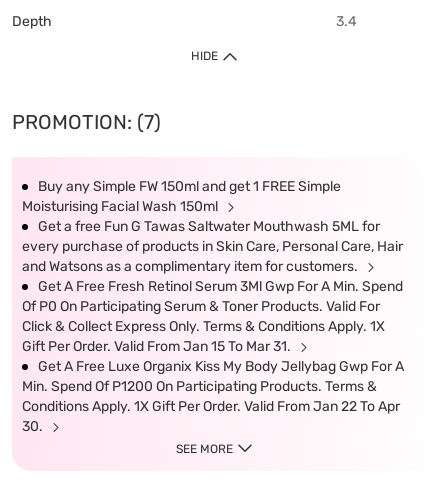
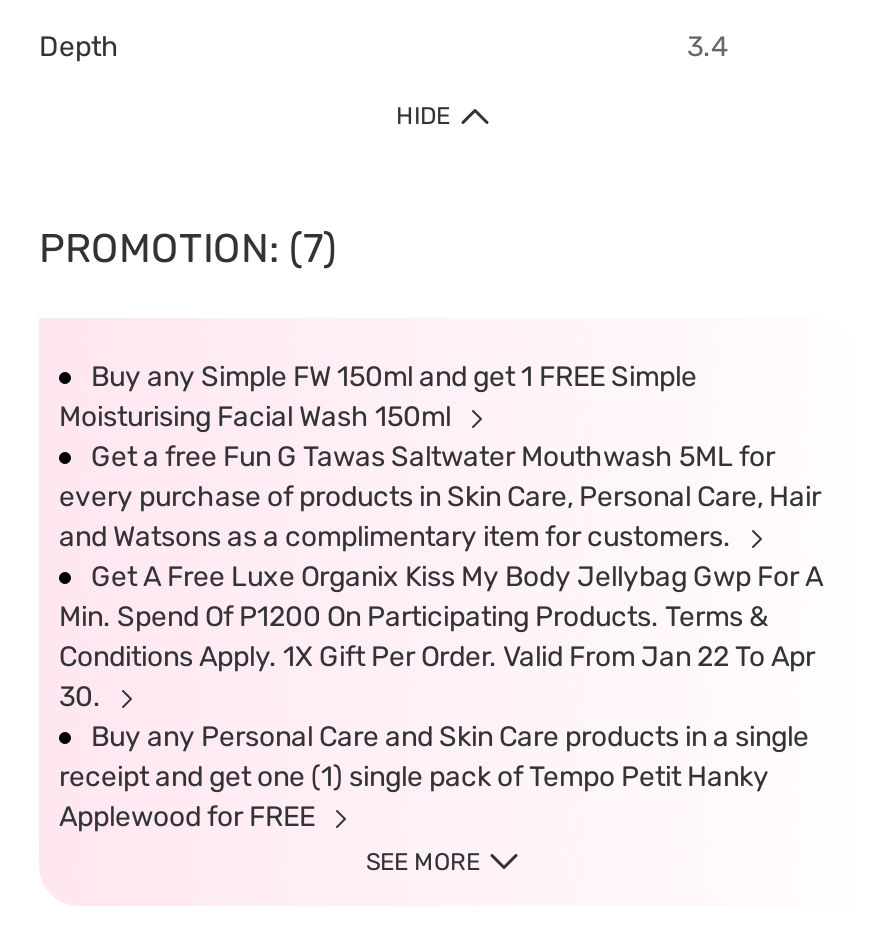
- Get A Free Fresh Retinol Serum 3Ml Gwp For A Min. Spend
- Of P0 On Participating Serum & Toner Products. Valid For
- Click & Collect Express Only. Terms & Conditions Apply. 1X
- Gift Per Order. Valid From Jan 15 To Mar 31.

moved up: Get A Free Luxe Organix Kiss My Body Jellybag Gwp For A | Min. Spend Of P1200 On Participating Products. Terms & | Conditions Apply. 1X Gift Per Order. Valid From Jan 22 To Apr | 30.

+ Buy any Personal Care and Skin Care products in a single
+ receipt and get one (1) single pack of Tempo Petit Hanky
+ Applewood for FREE
